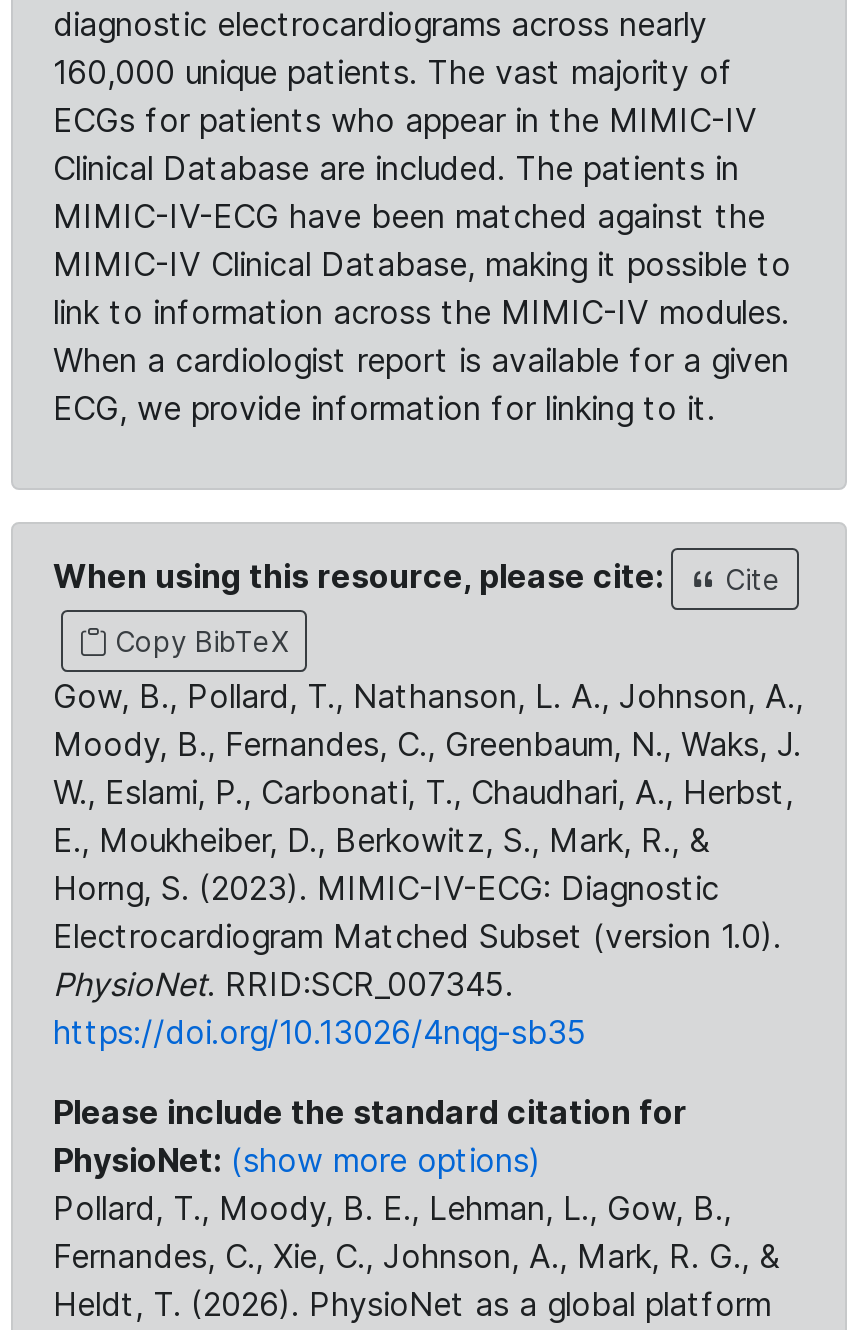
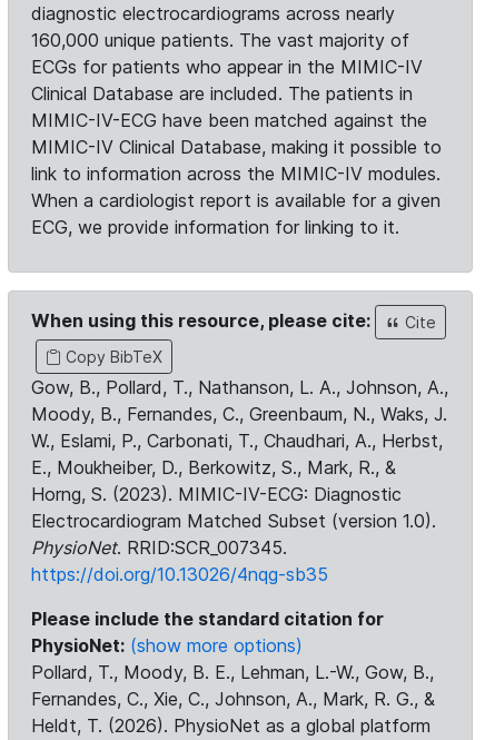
- Pollard, T., Moody, B. E., Lehman, L., Gow, B.,
+ Pollard, T., Moody, B. E., Lehman, L.-W., Gow, B.,
